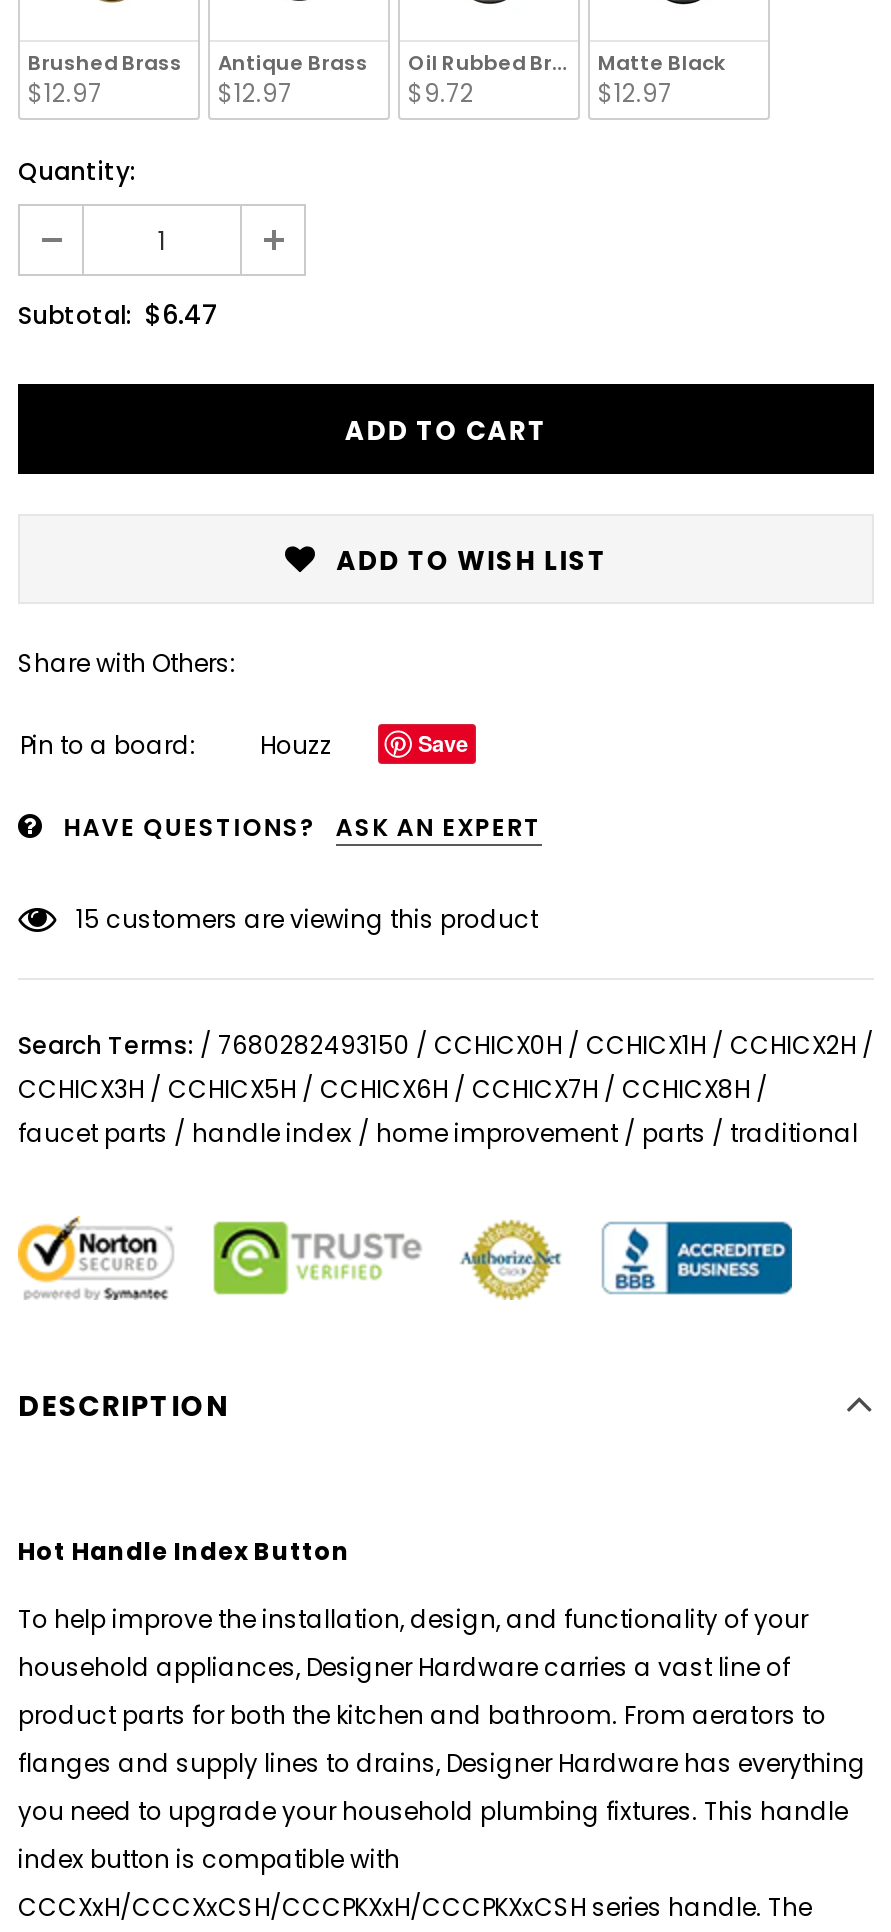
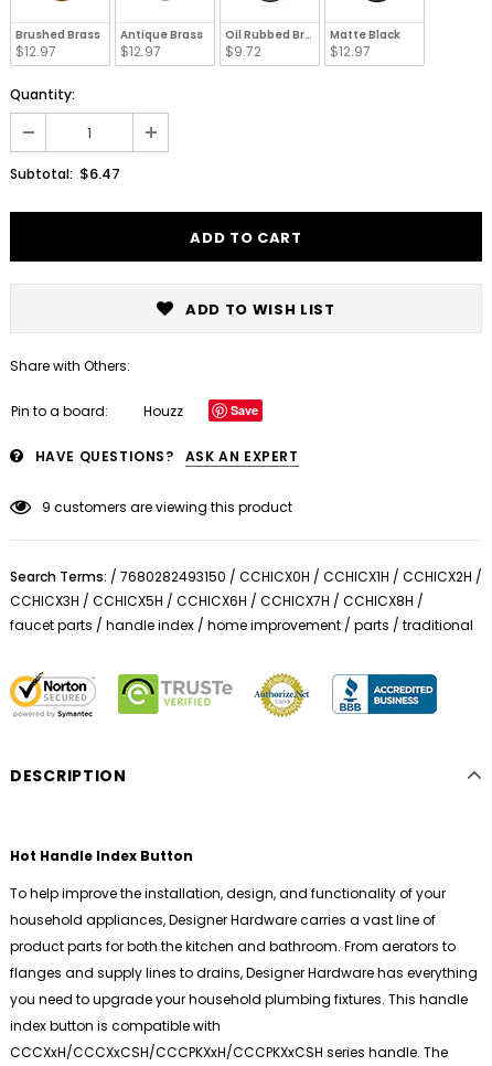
- 15 customers are viewing this product
+ 9 customers are viewing this product
